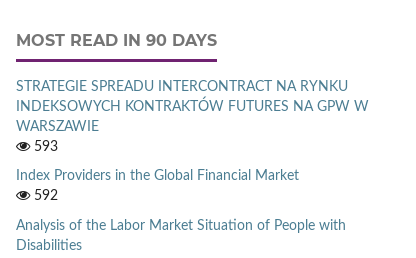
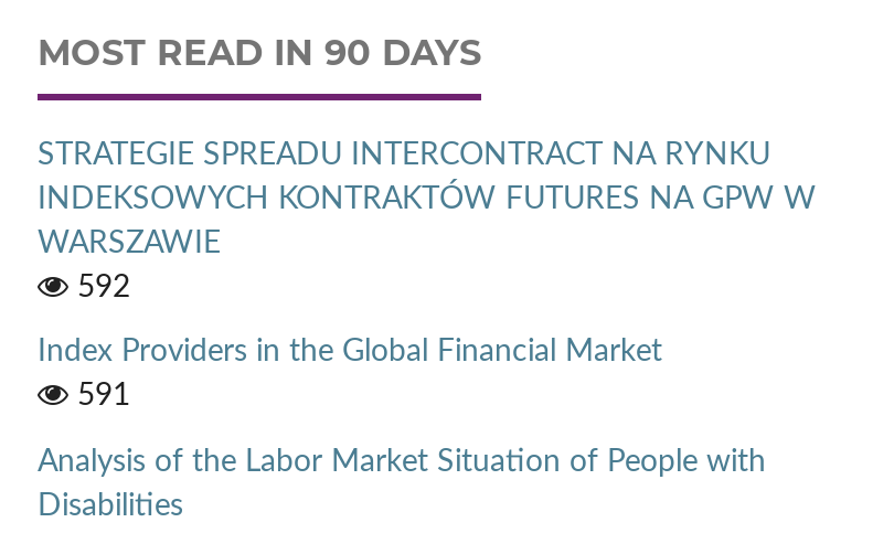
- 593
+ 592

- 592
+ 591
